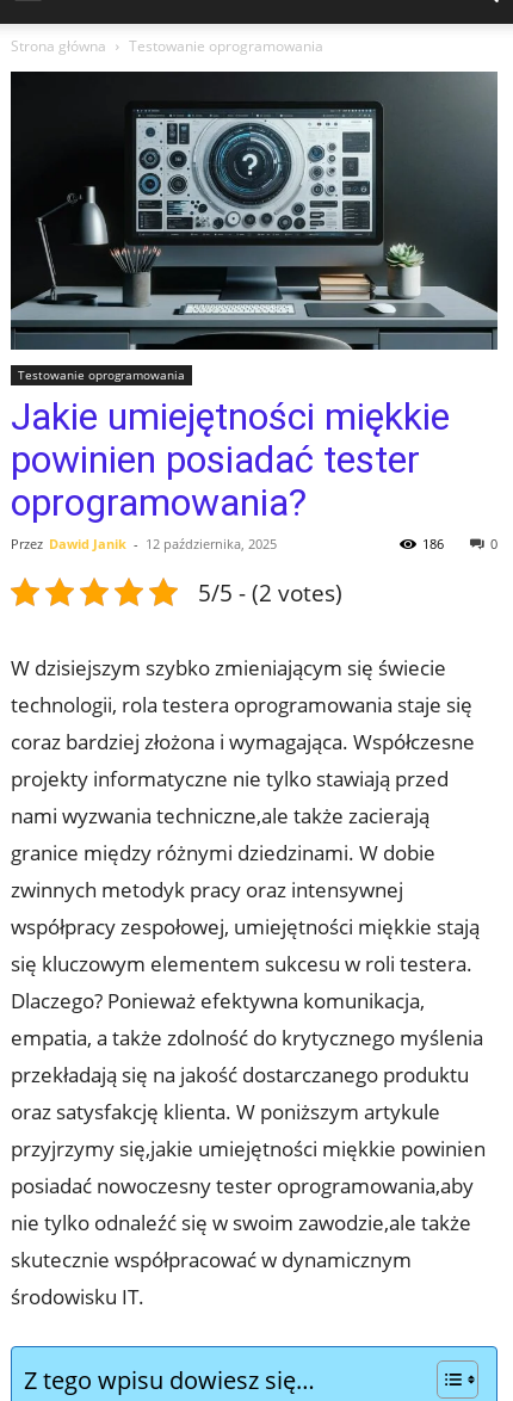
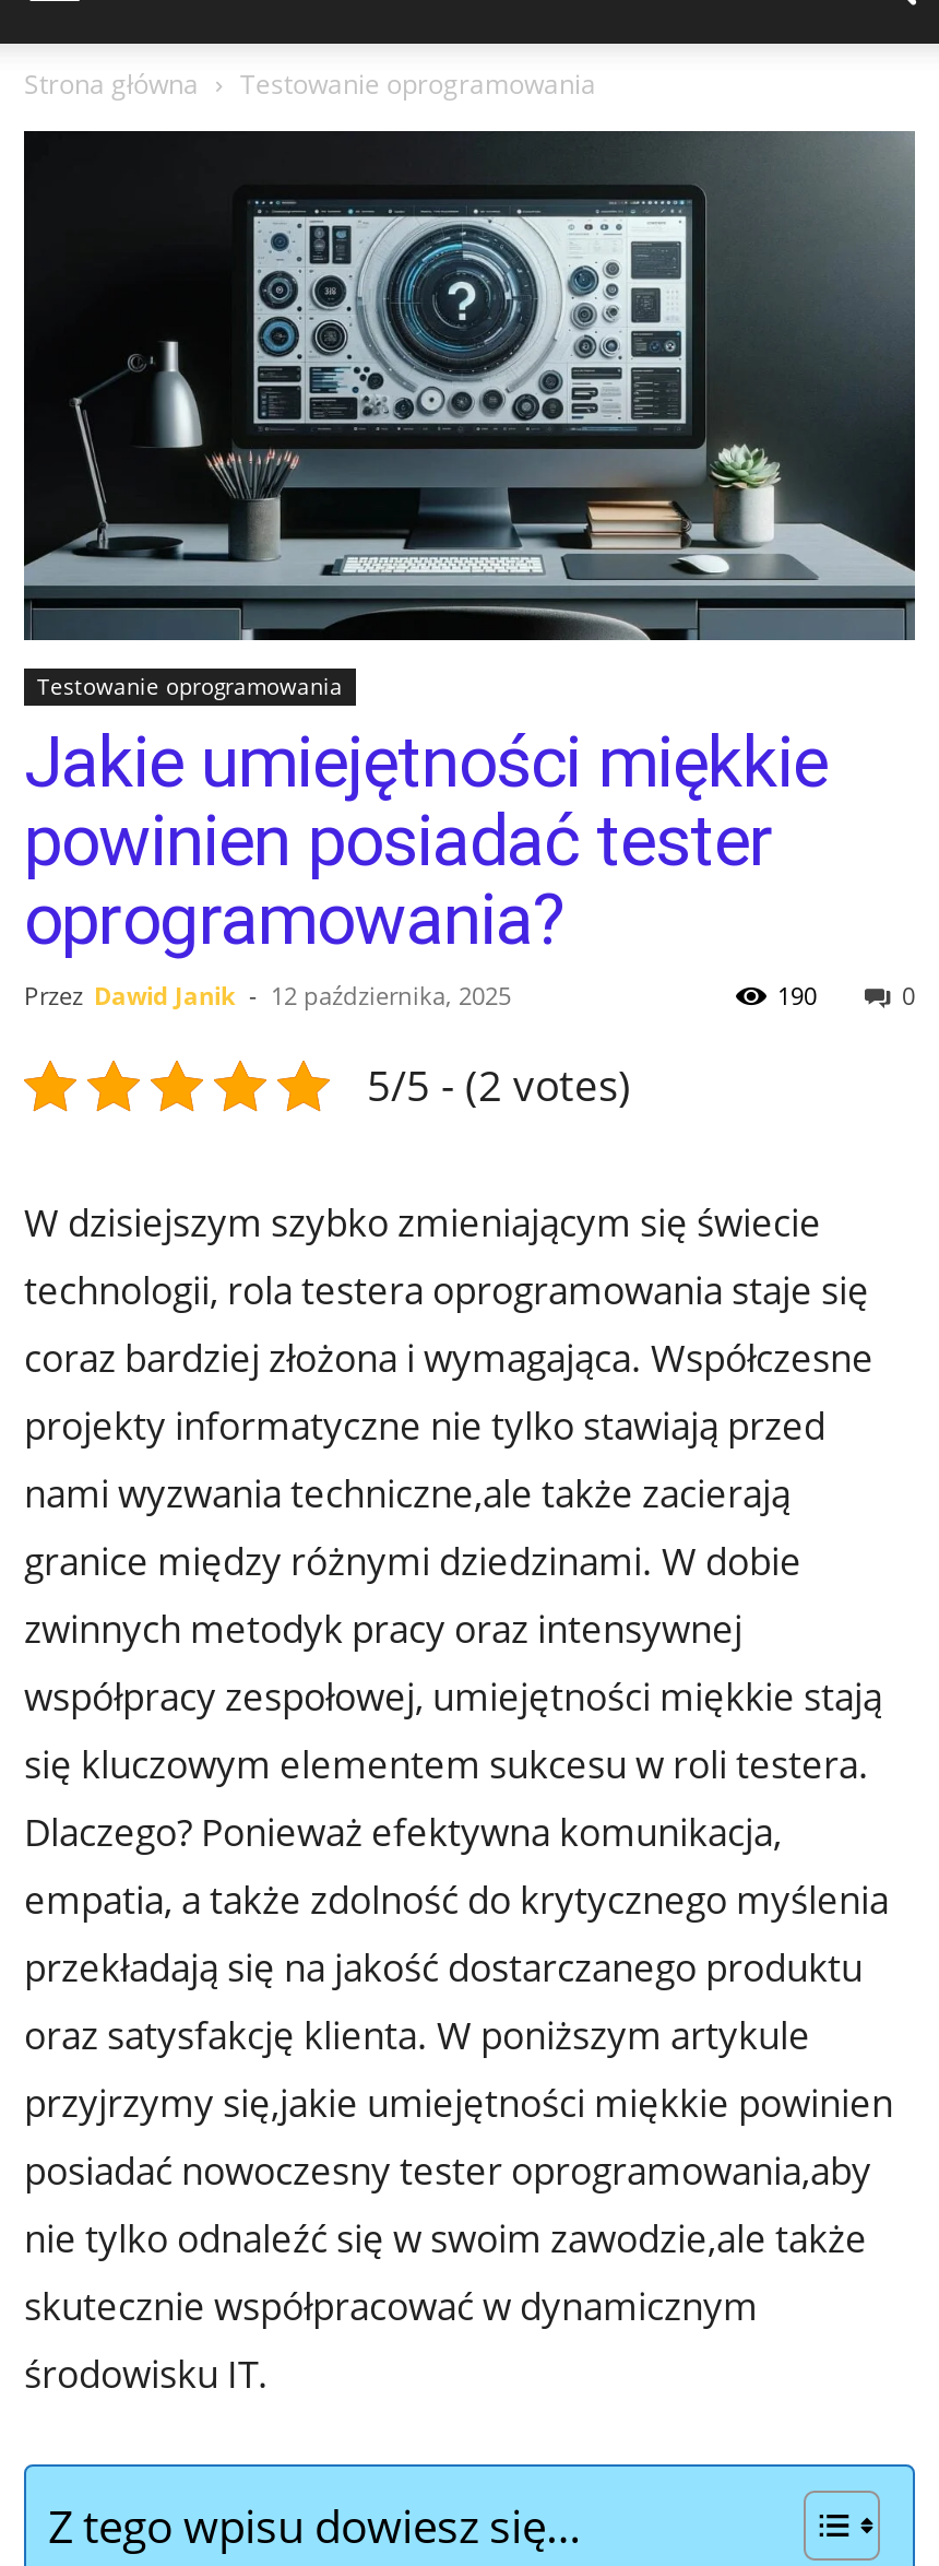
- 186
+ 190
